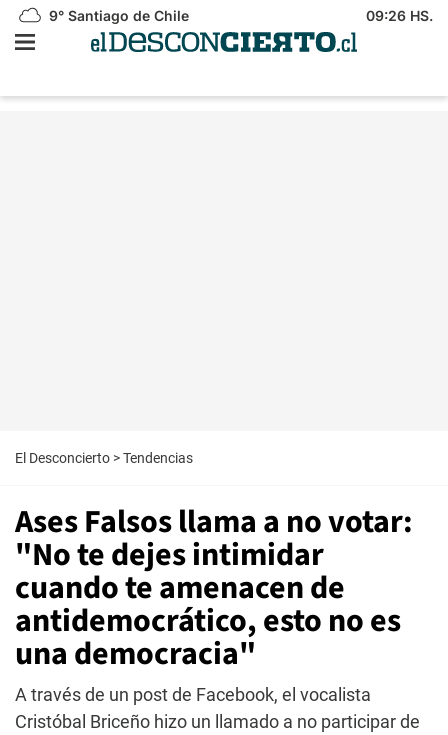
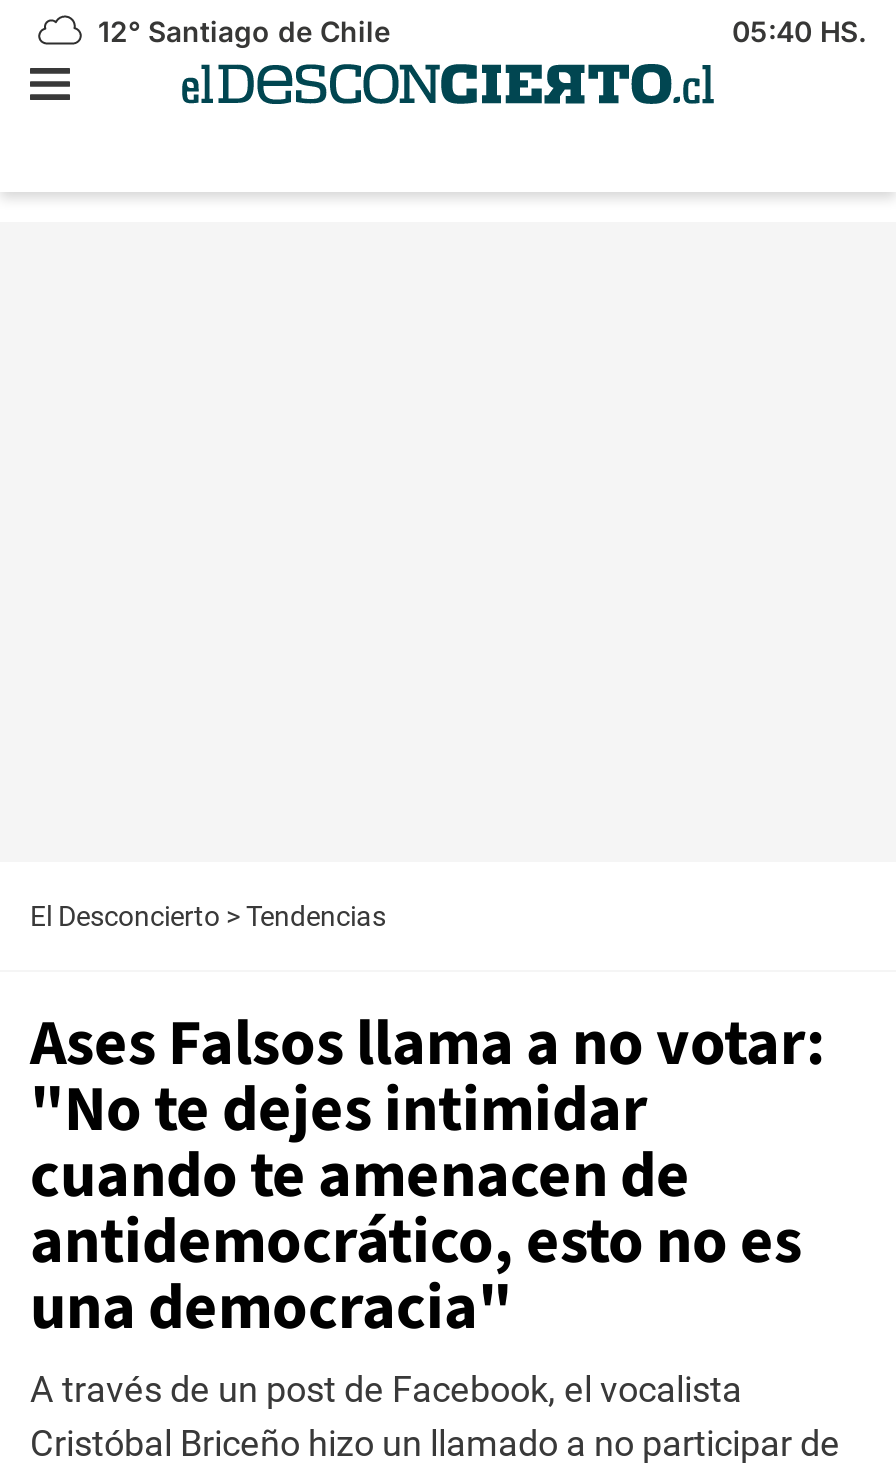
- 9° Santiago de Chile
+ 12° Santiago de Chile

- 09:26 HS.
+ 05:40 HS.
